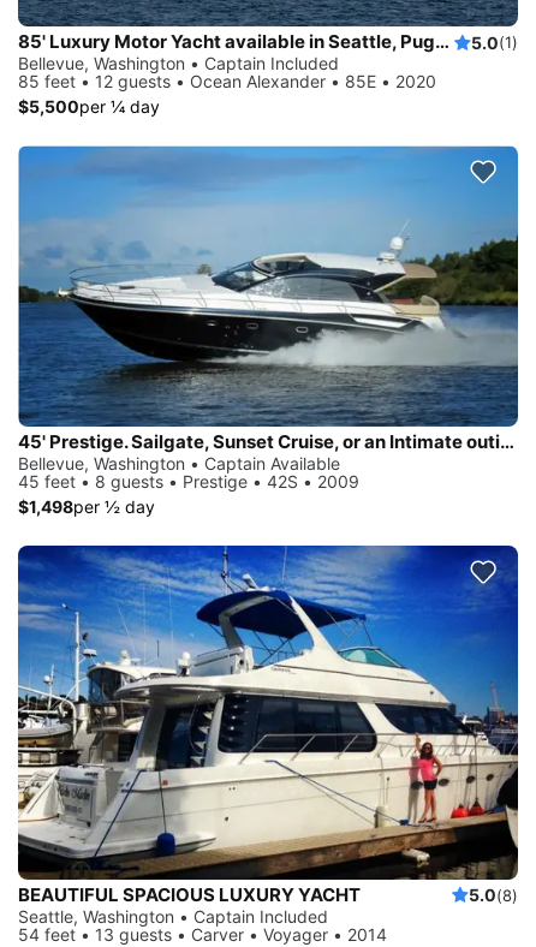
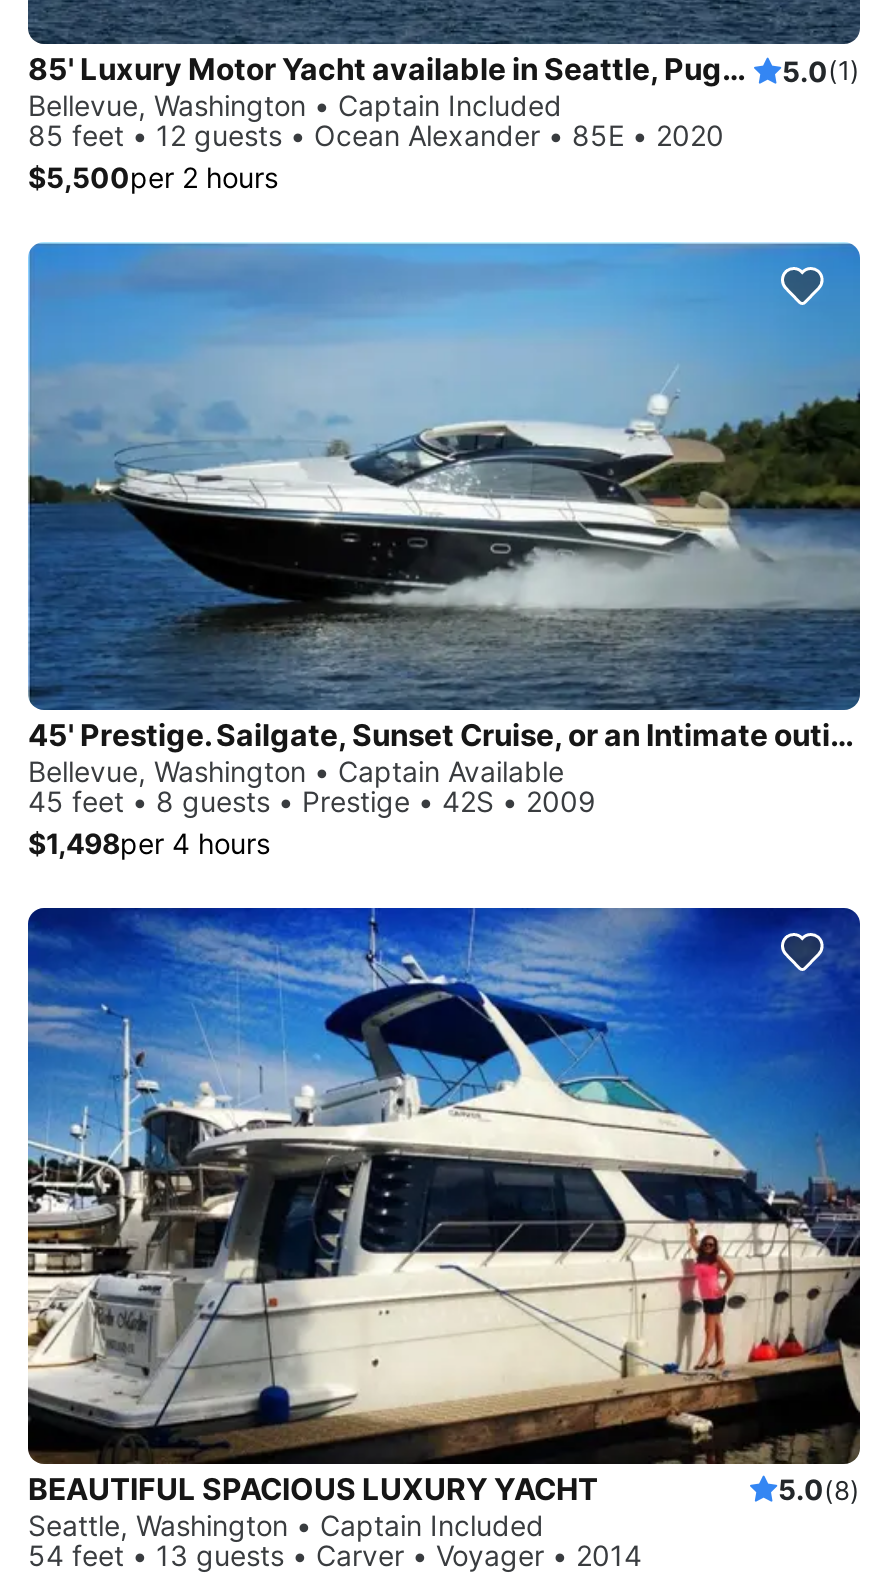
- $5,500per ¼ day
+ $5,500per 2 hours

- $1,498per ½ day
+ $1,498per 4 hours
